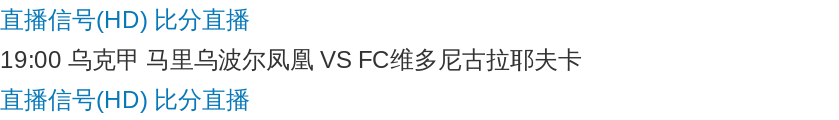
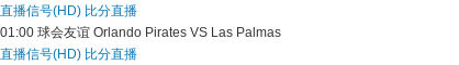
- 19:00 乌克甲马里乌波尔凤凰 VS FC维多尼古拉耶夫卡
+ 01:00 球会友谊Orlando Pirates VS Las Palmas
